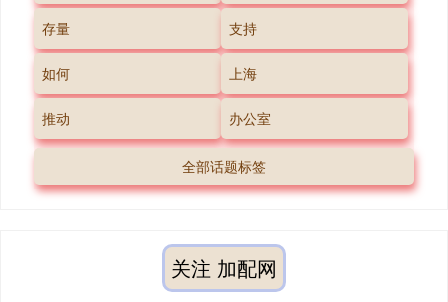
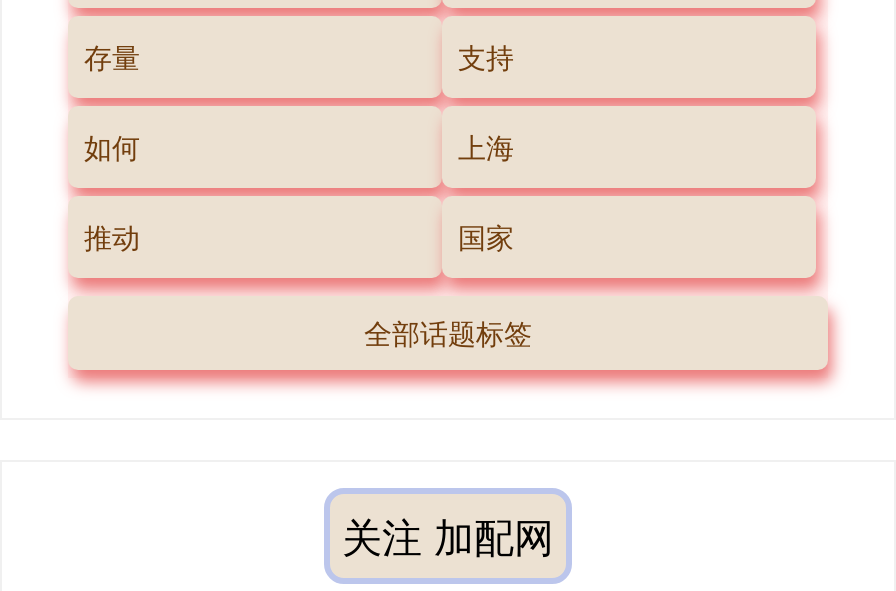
- 办公室
+ 国家
